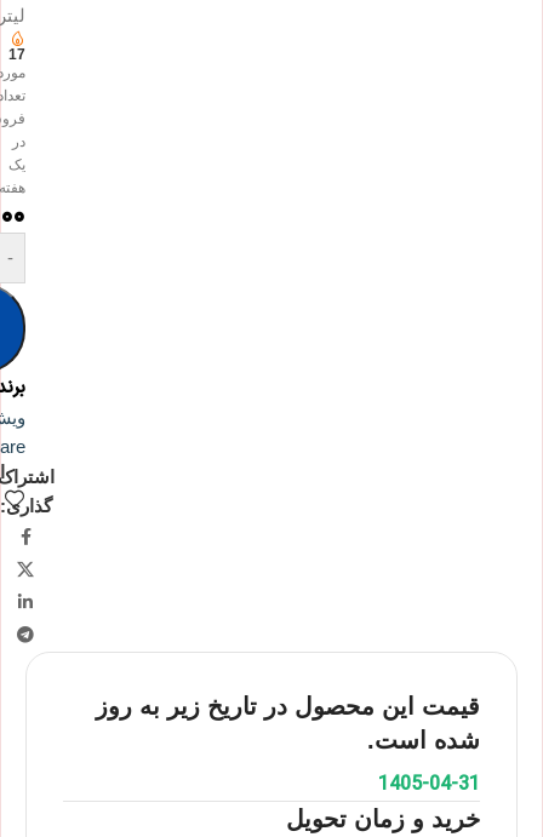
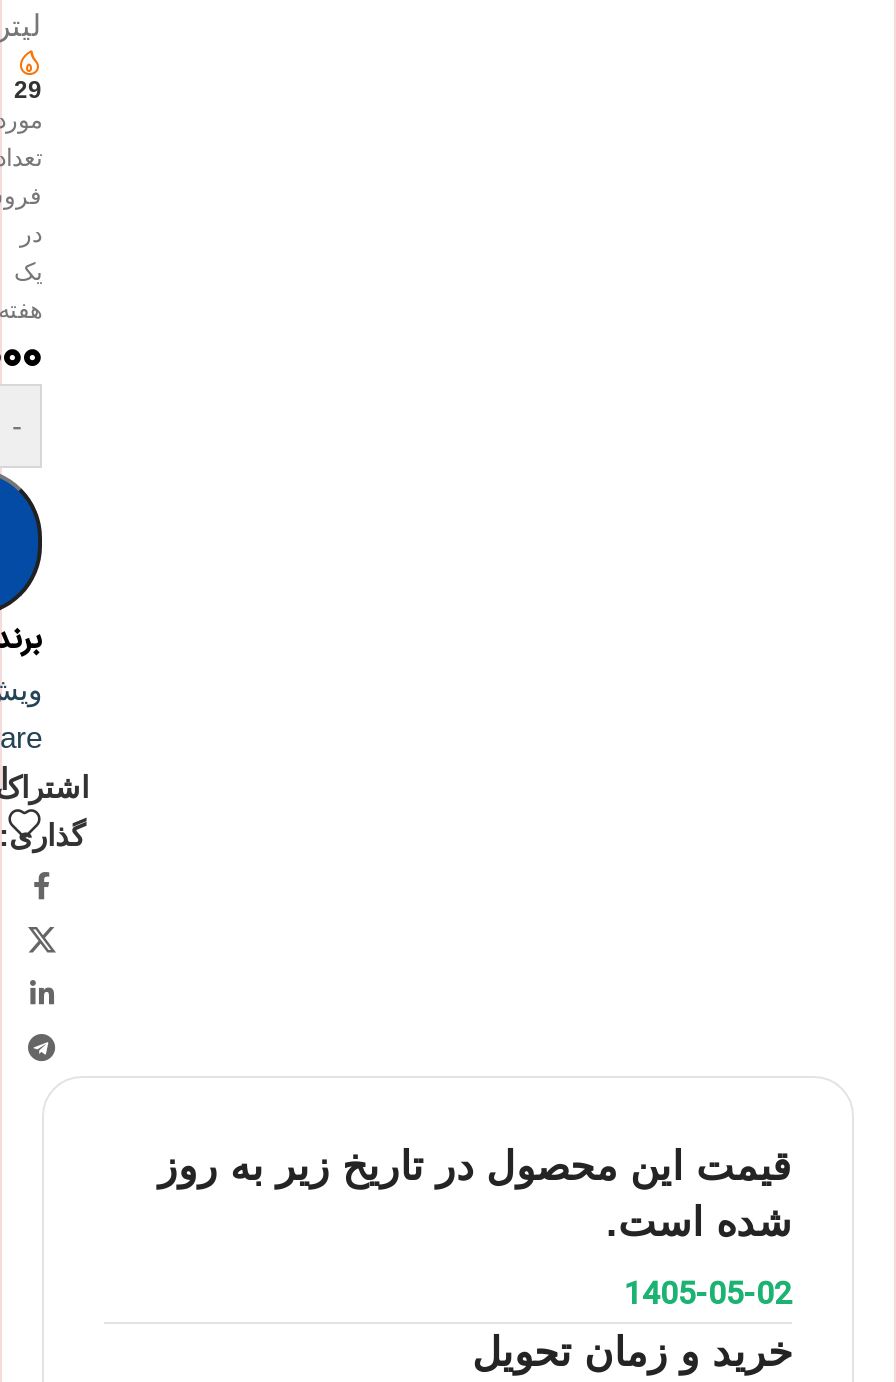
- 17
+ 29

- 1405-04-31
+ 1405-05-02
